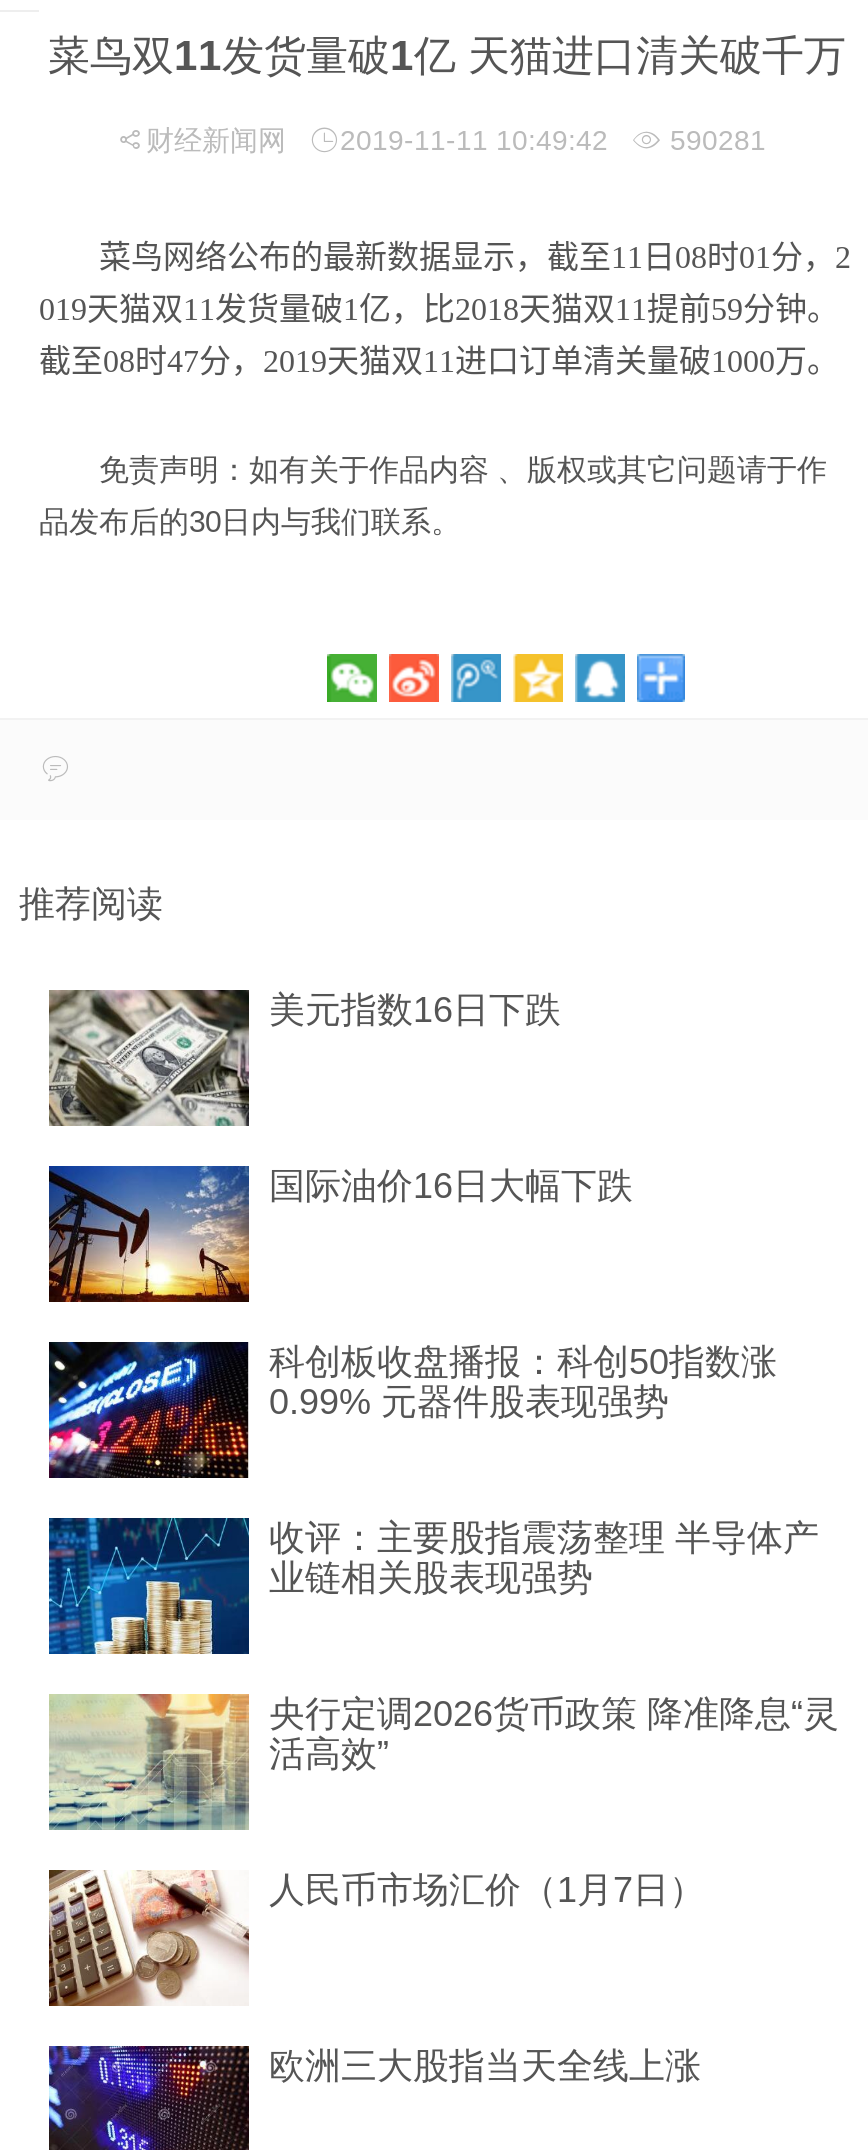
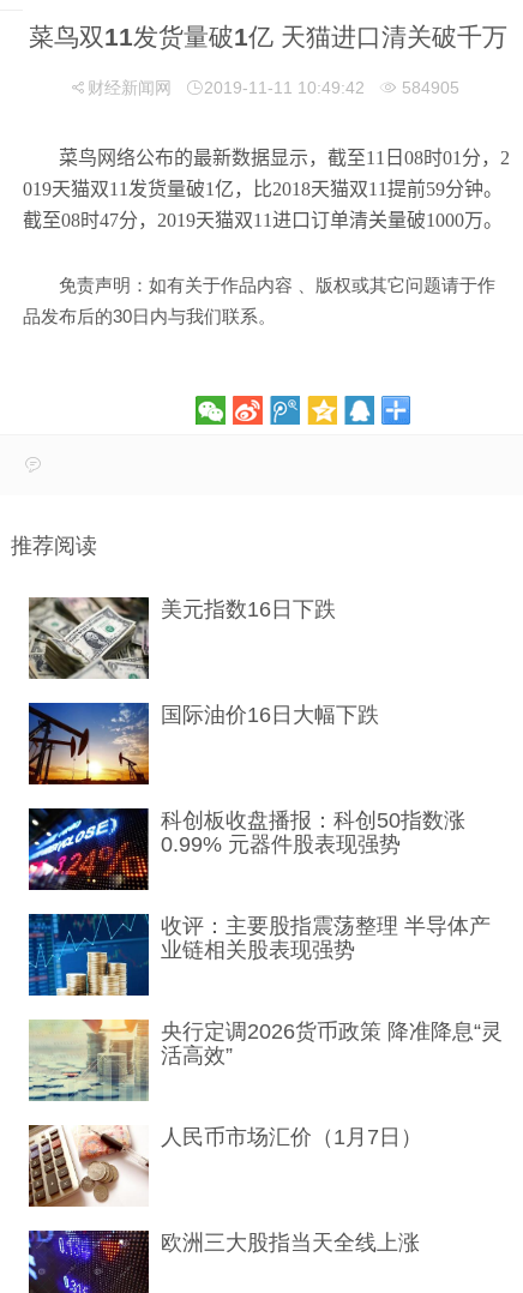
- 财经新闻网 2019-11-11 10:49:42 590281
+ 财经新闻网 2019-11-11 10:49:42 584905
